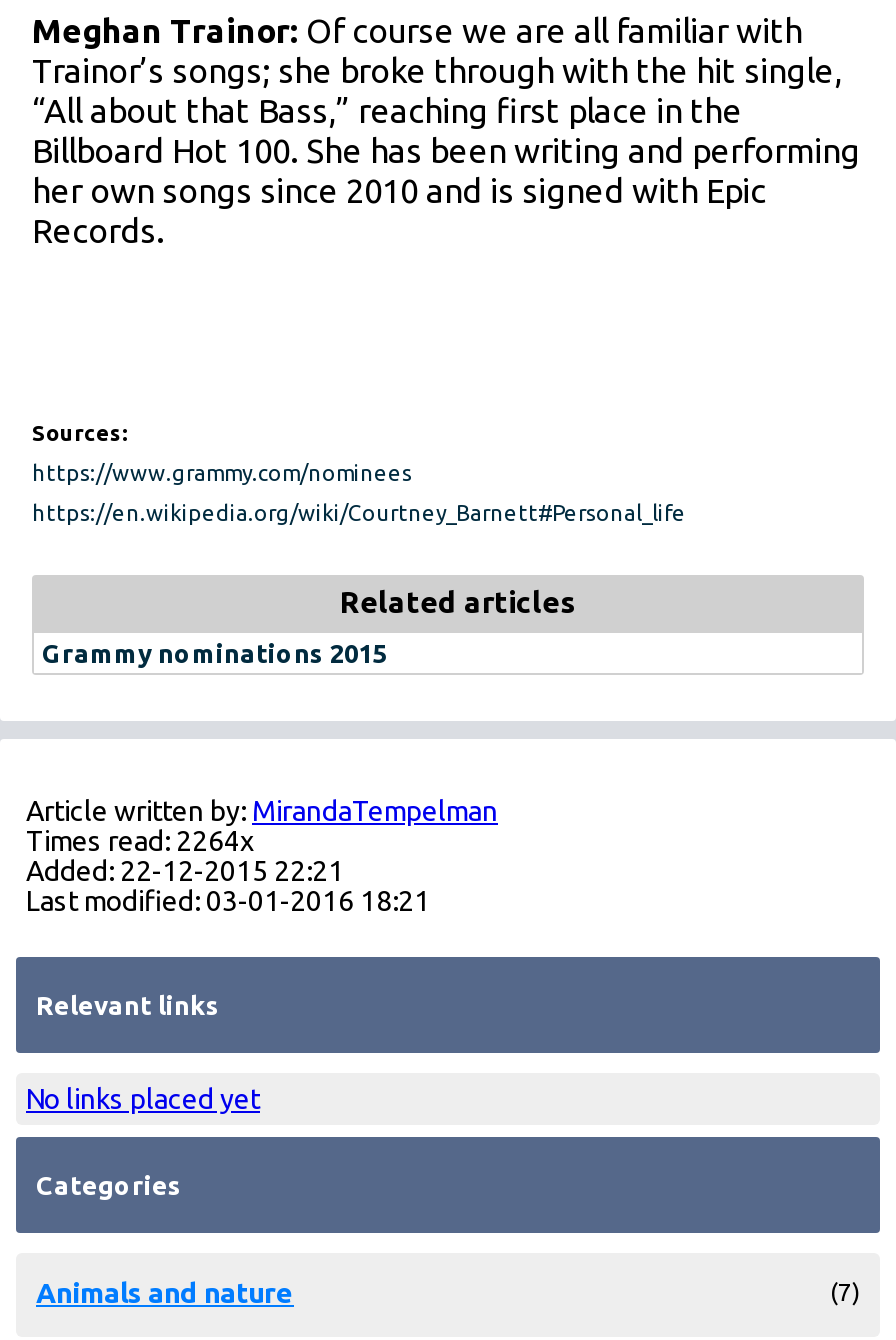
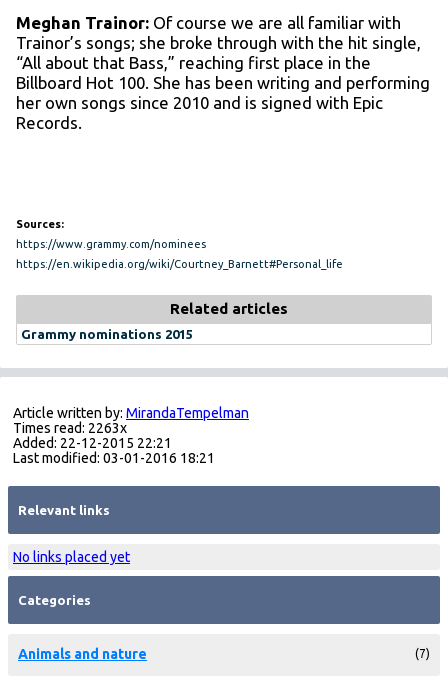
- Times read: 2264x
+ Times read: 2263x
